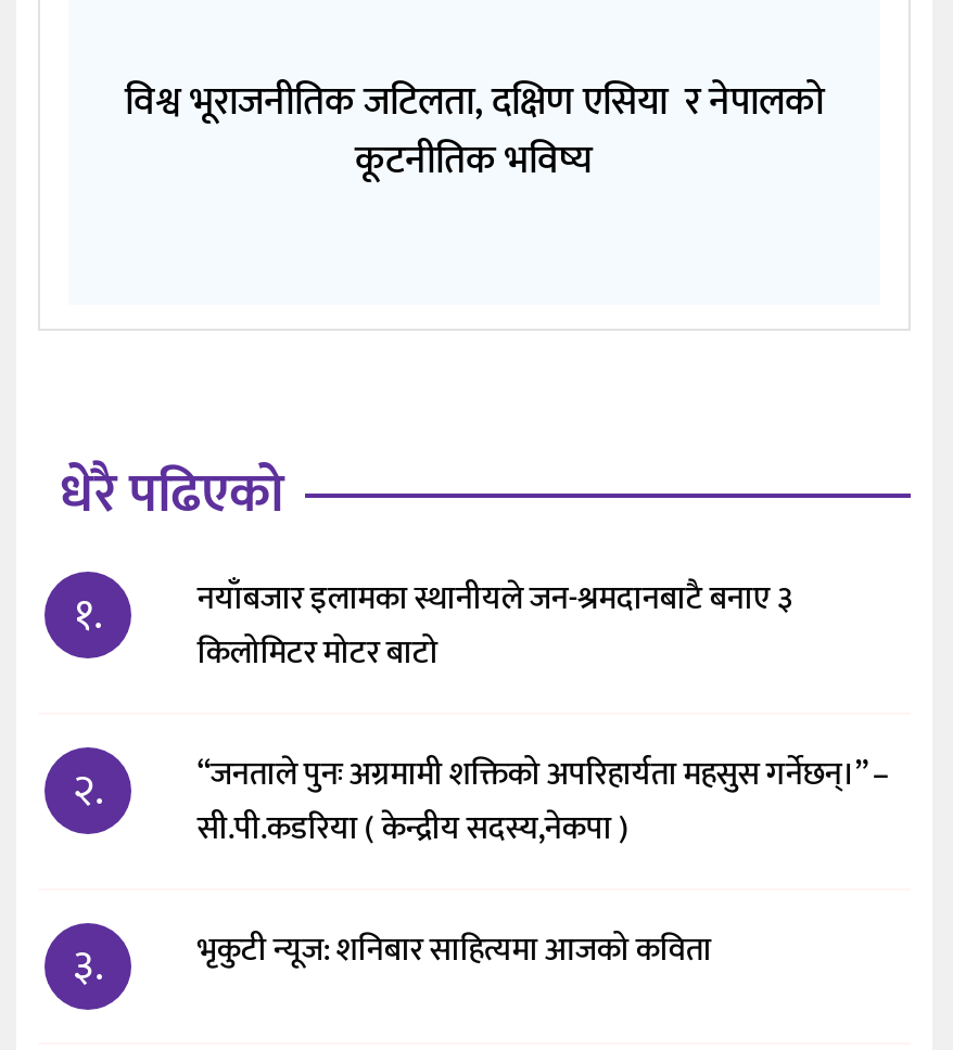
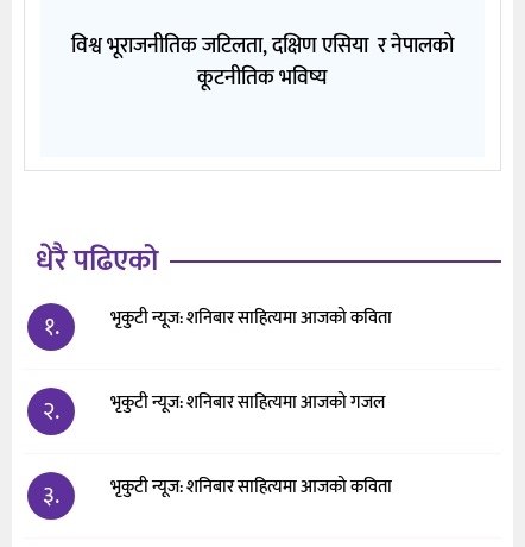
- नयाँबजार इलामका स्थानीयले जन-श्रमदानबाटै बनाए ३
- किलोमिटर मोटर बाटो
+ भृकुटी न्यूज: शनिबार साहित्यमा आजको कविता

- “जनताले पुनः अग्रमामी शक्तिको अपरिहार्यता महसुस गर्नेछन्।” –
- सी.पी.कडरिया ( केन्द्रीय सदस्य,नेकपा )
+ भृकुटी न्यूज: शनिबार साहित्यमा आजको गजल
